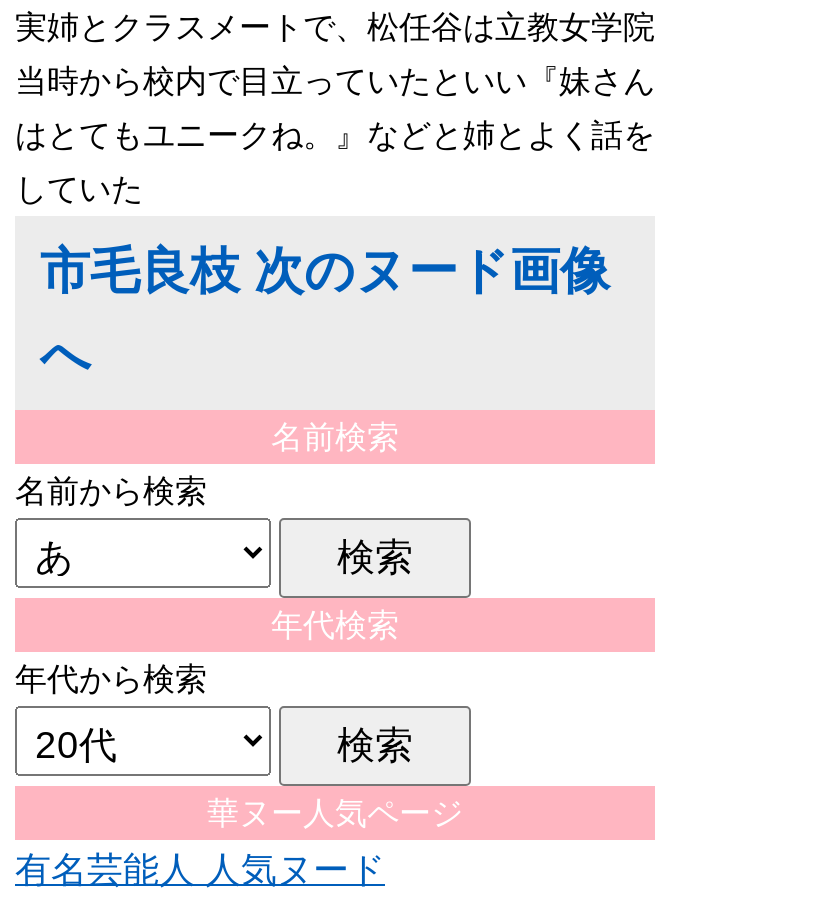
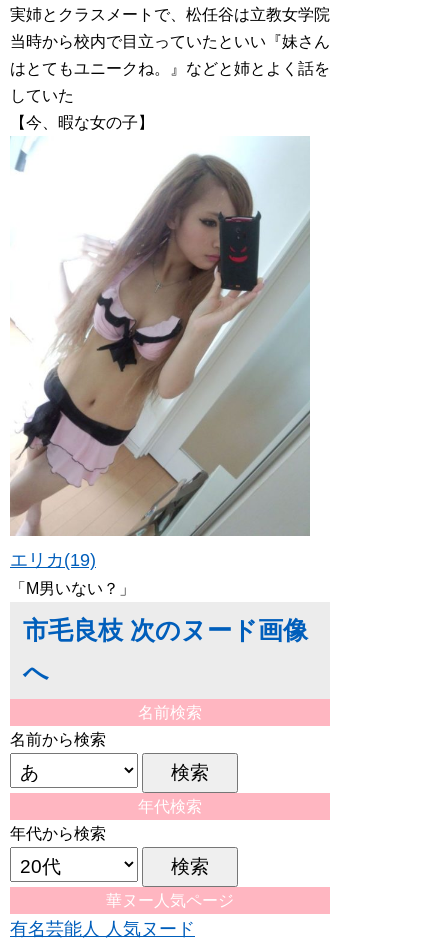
+ [image]
+ エリカ(19)
+ 「M男いない？」

+ 【今、暇な女の子】
